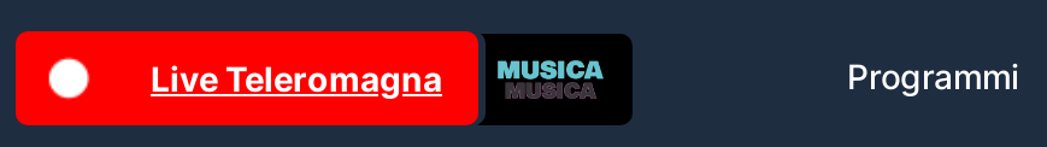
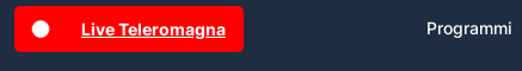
- [image]
